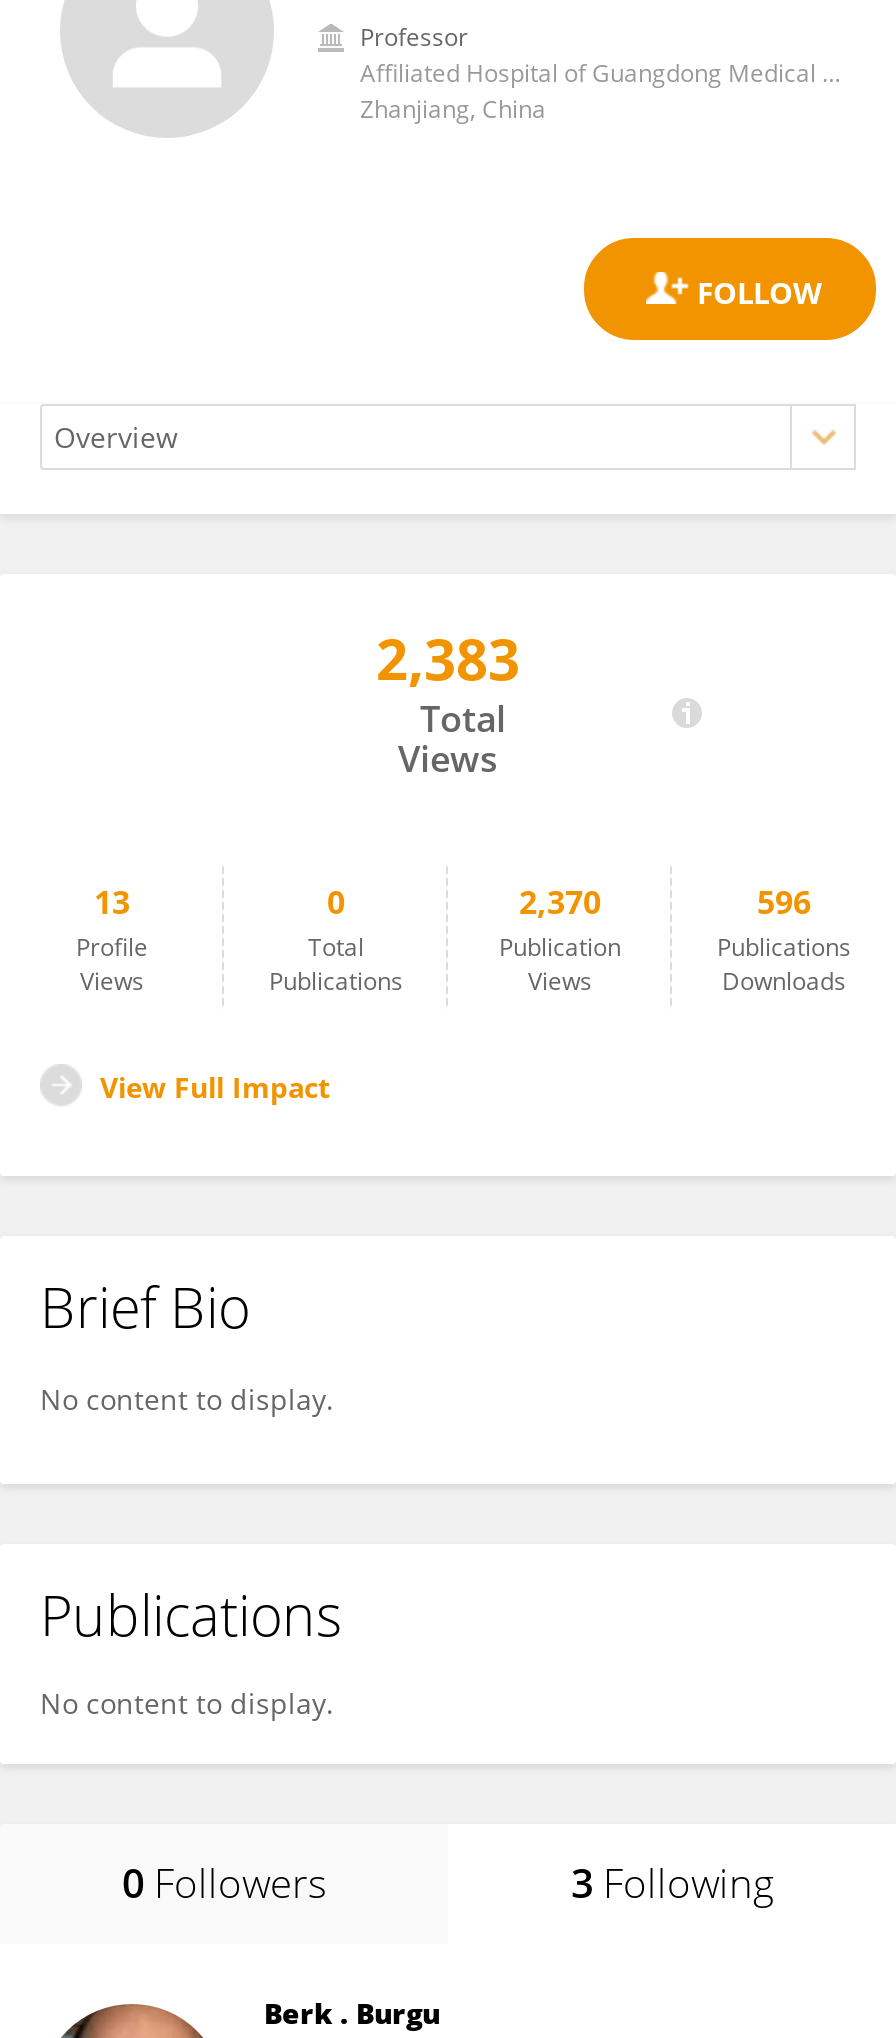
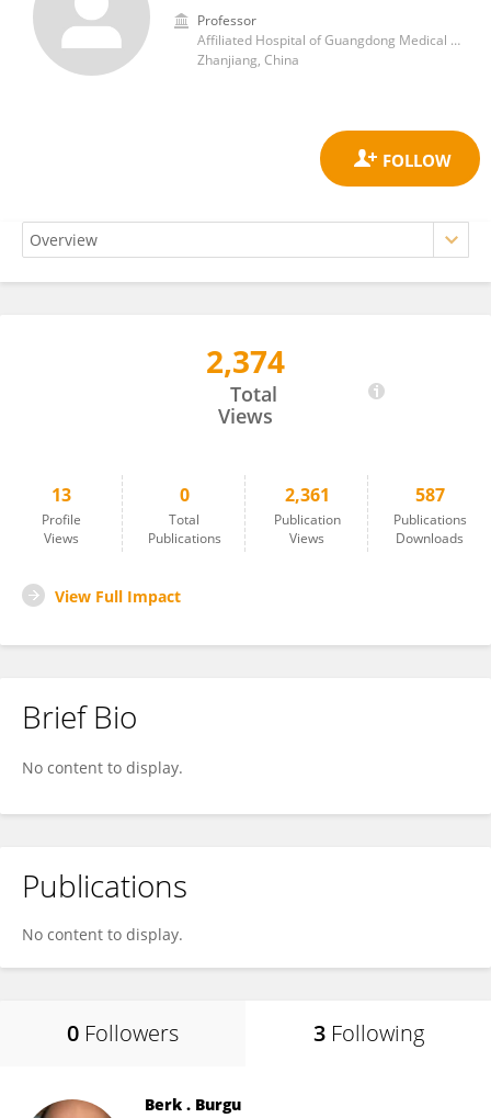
- 2,383
+ 2,374

- 2,370
+ 2,361

- 596
+ 587
